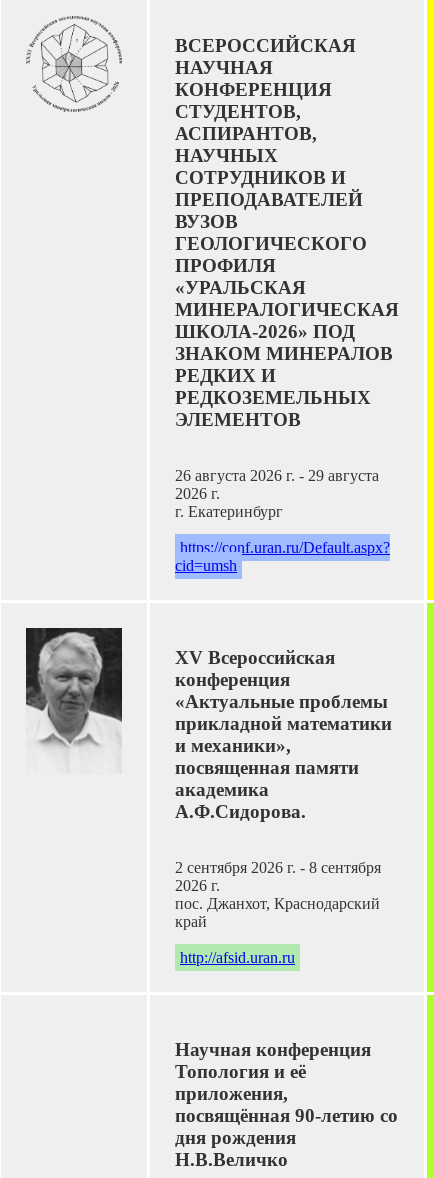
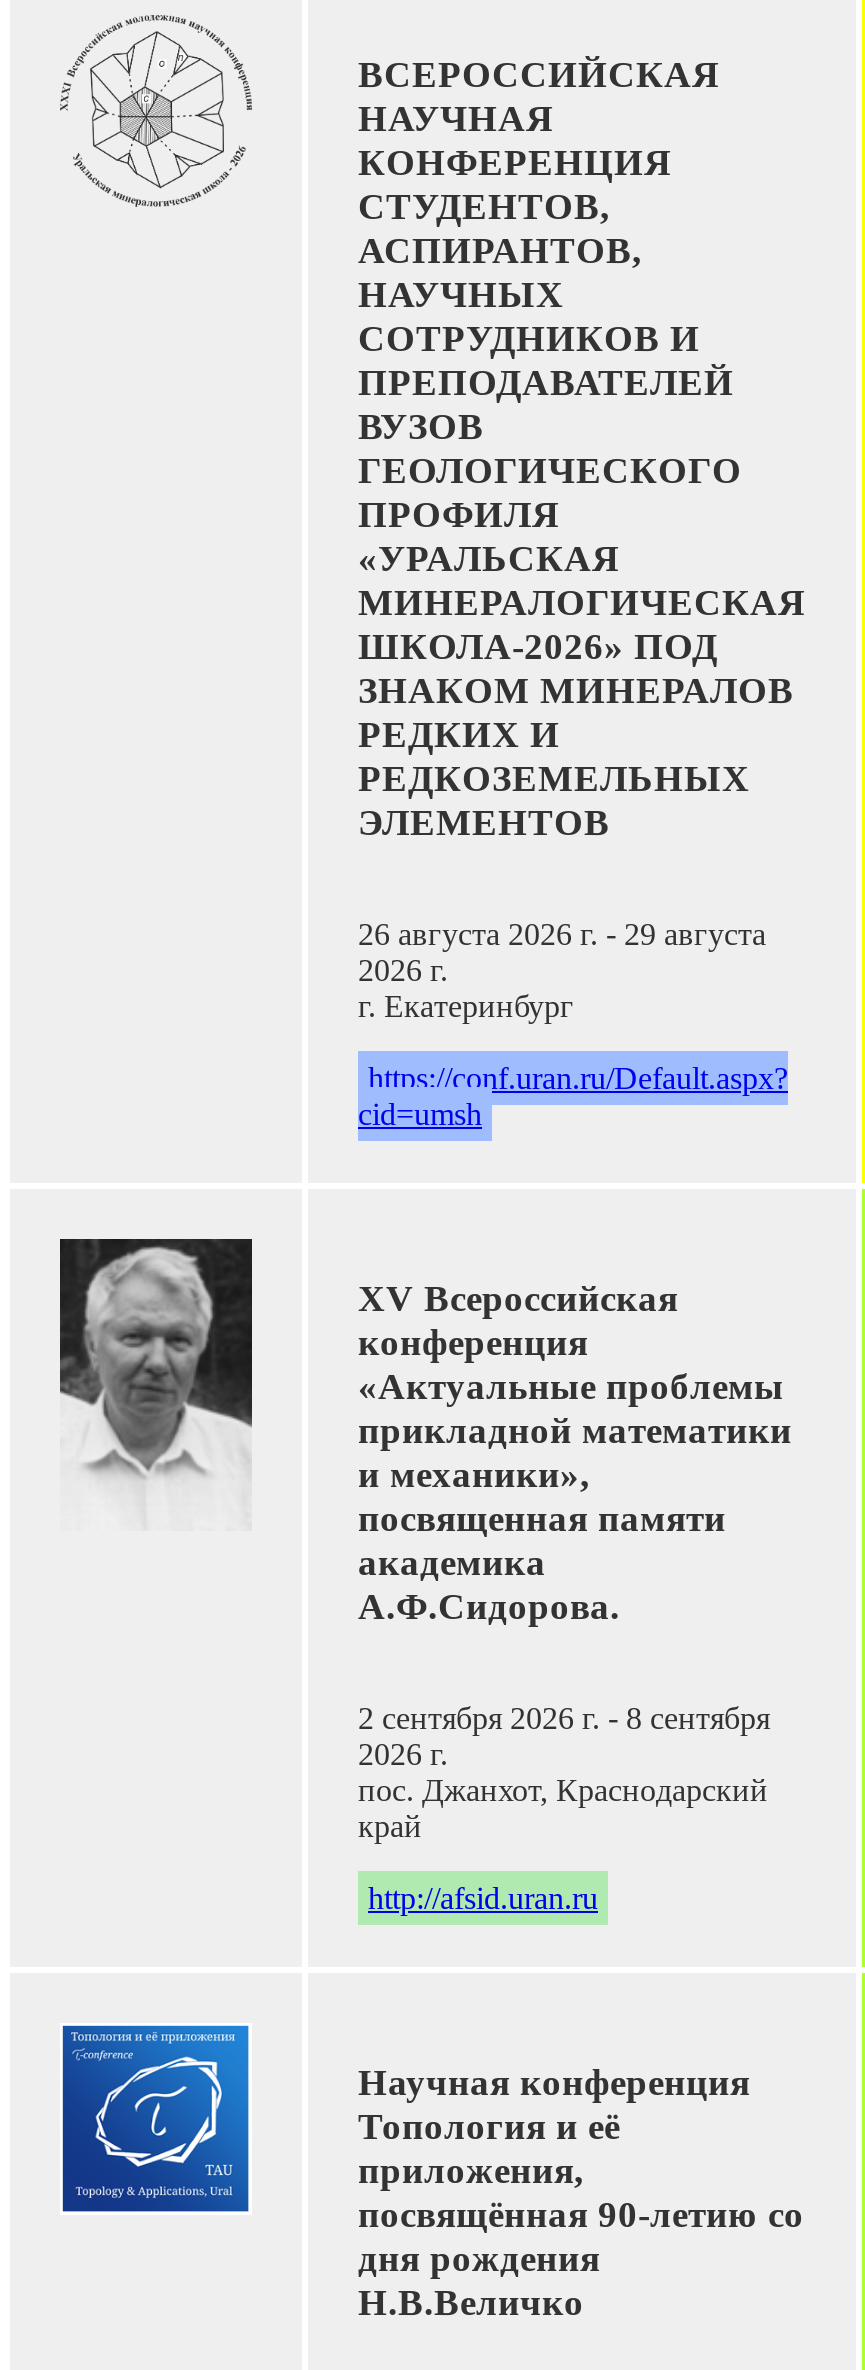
+ [image]
